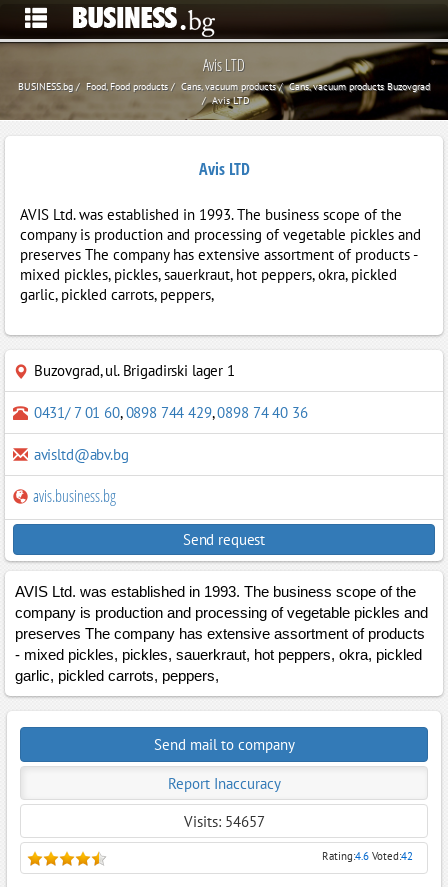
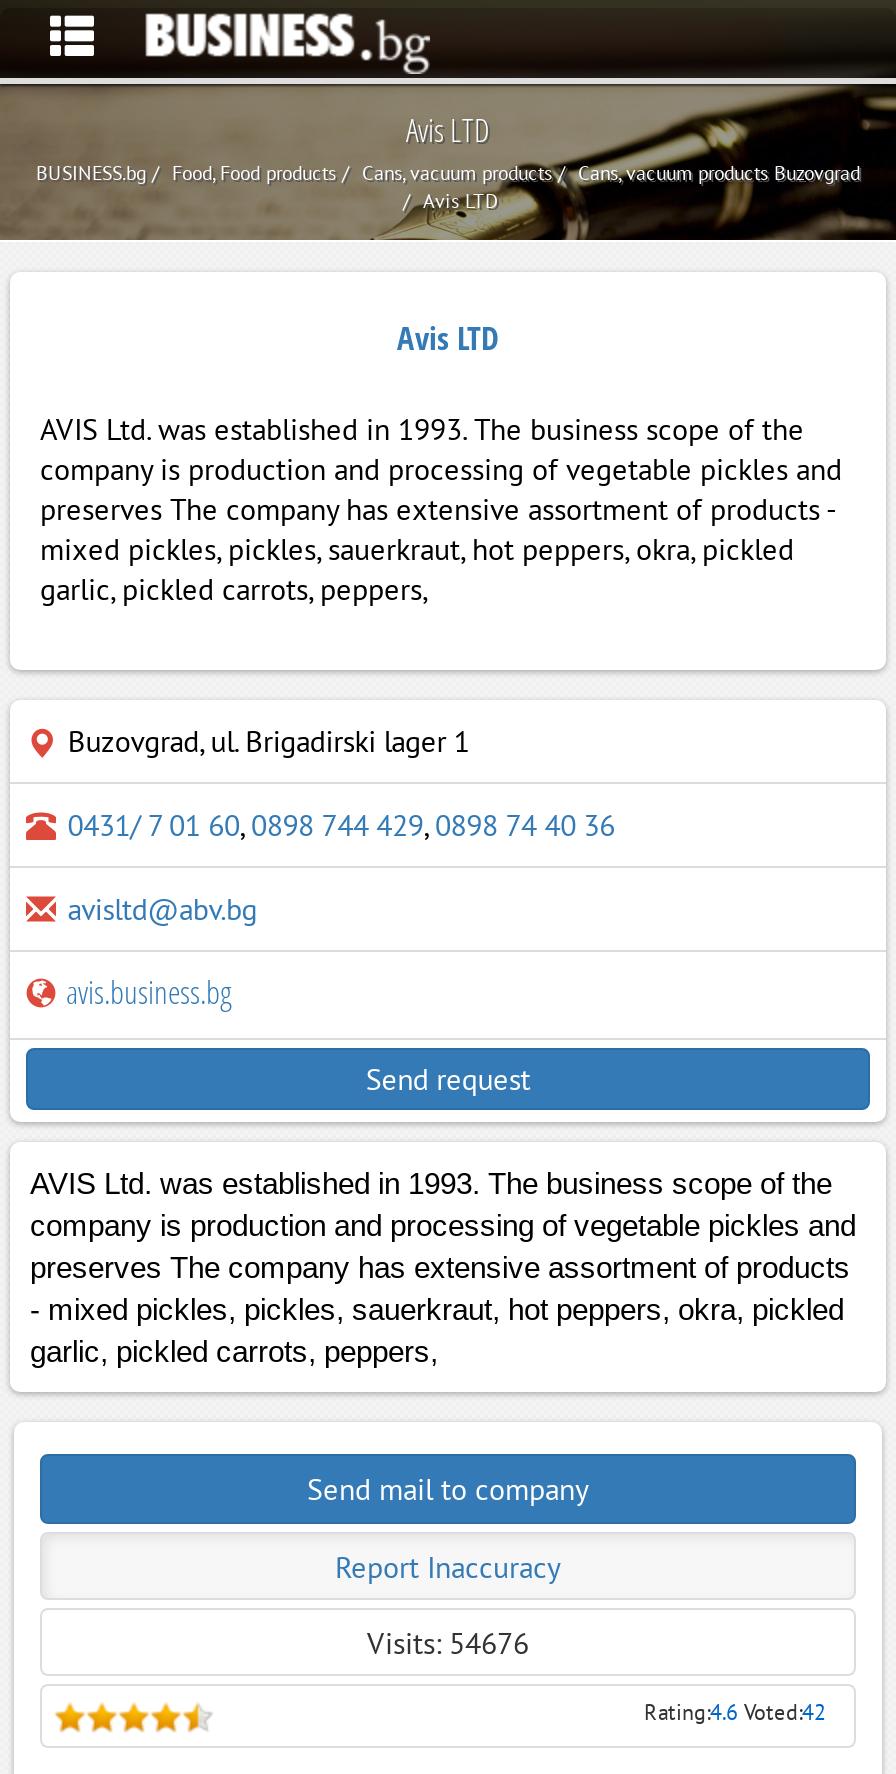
- Visits: 54657
+ Visits: 54676
